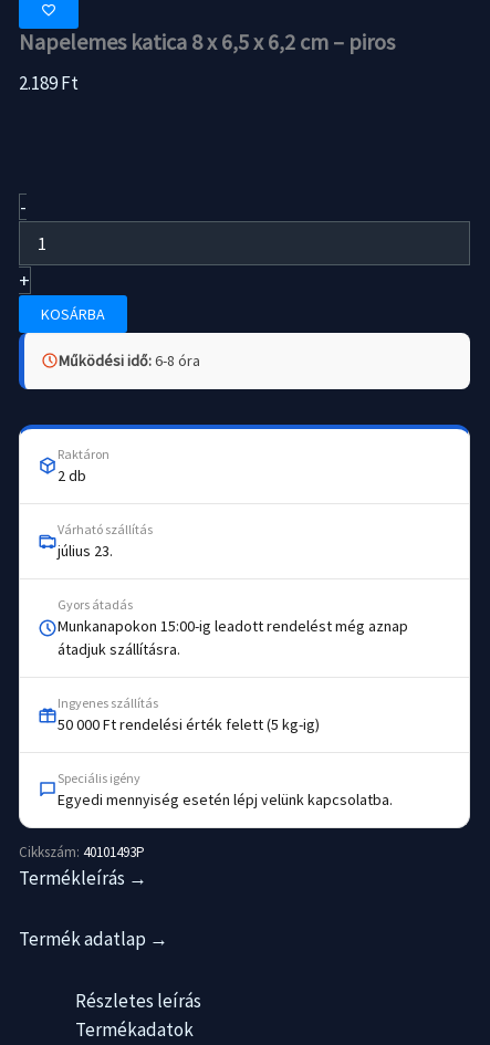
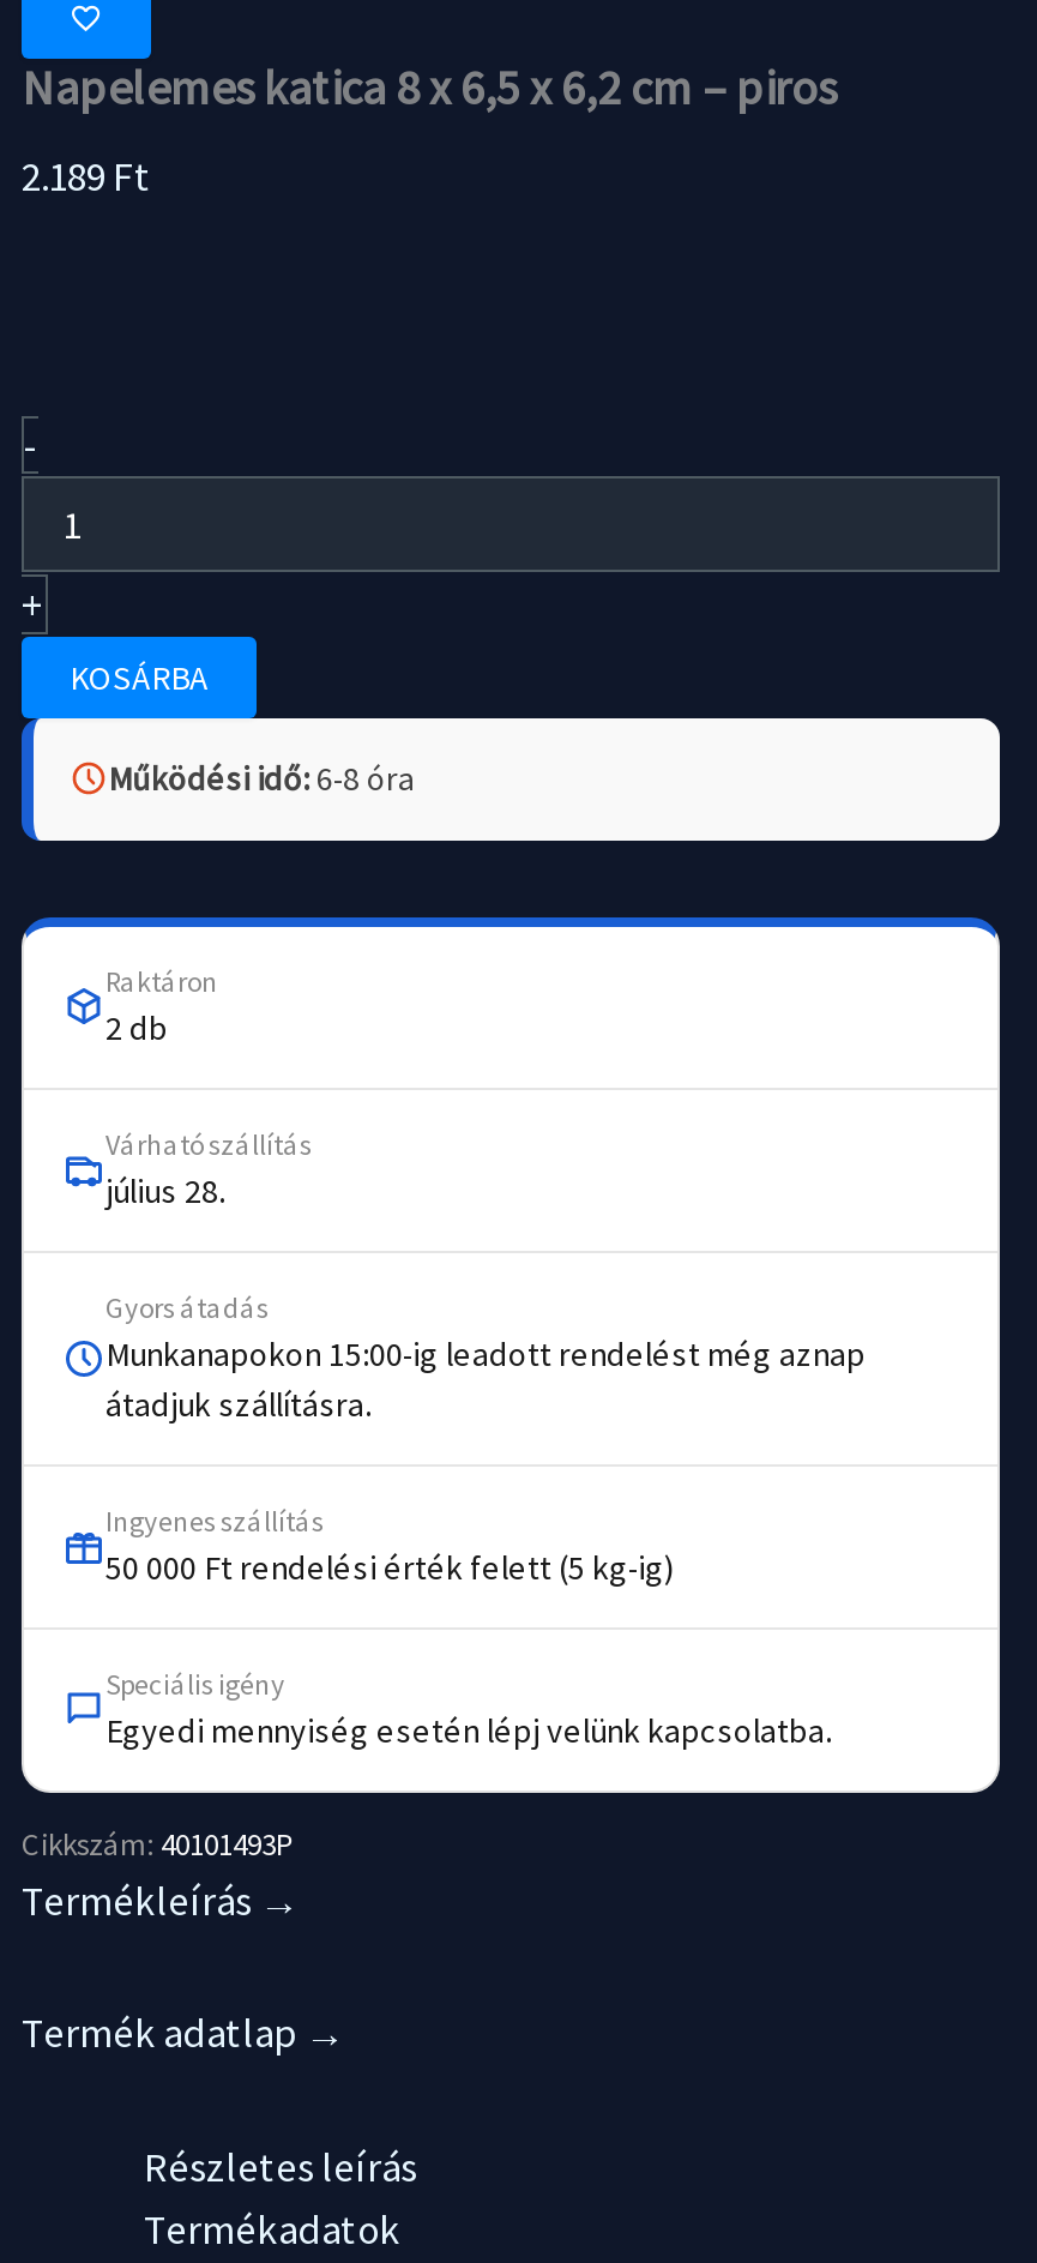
- július 23.
+ július 28.
